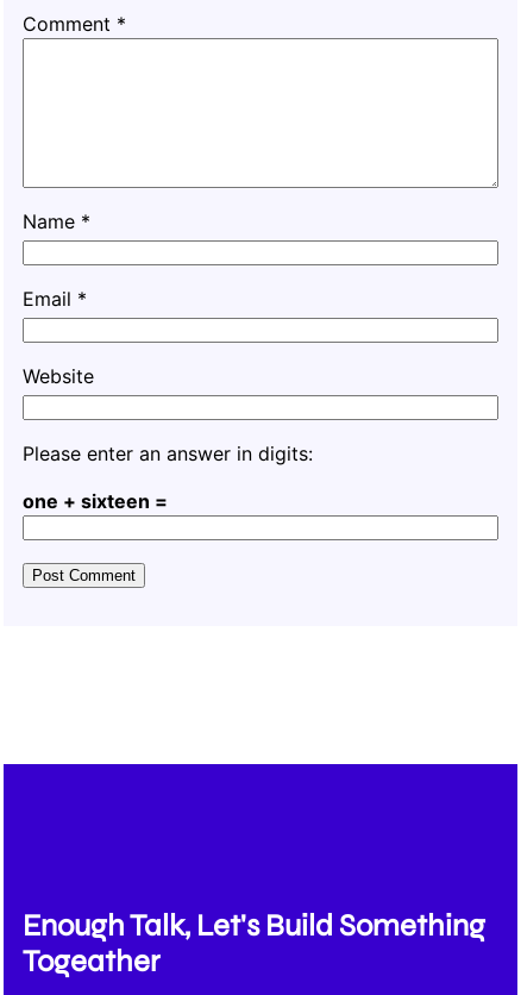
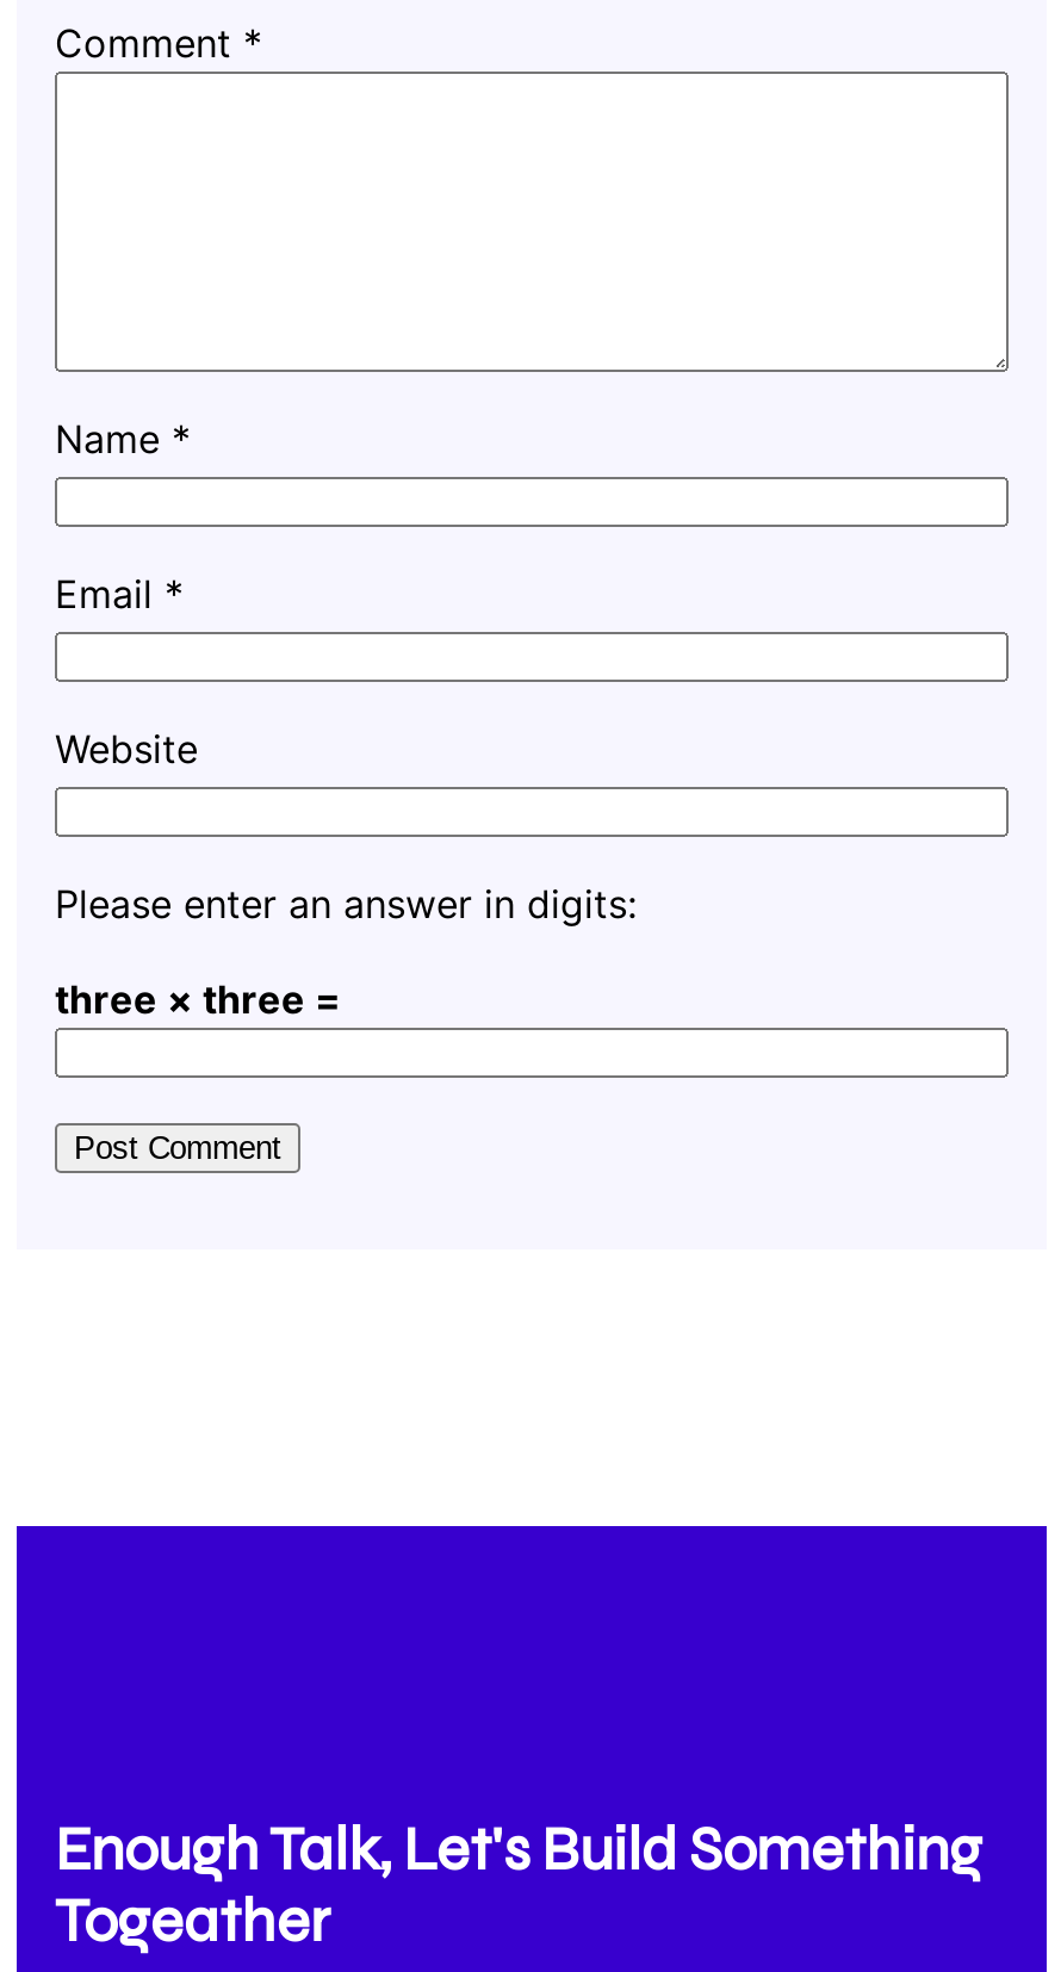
- one + sixteen =
+ three × three =
